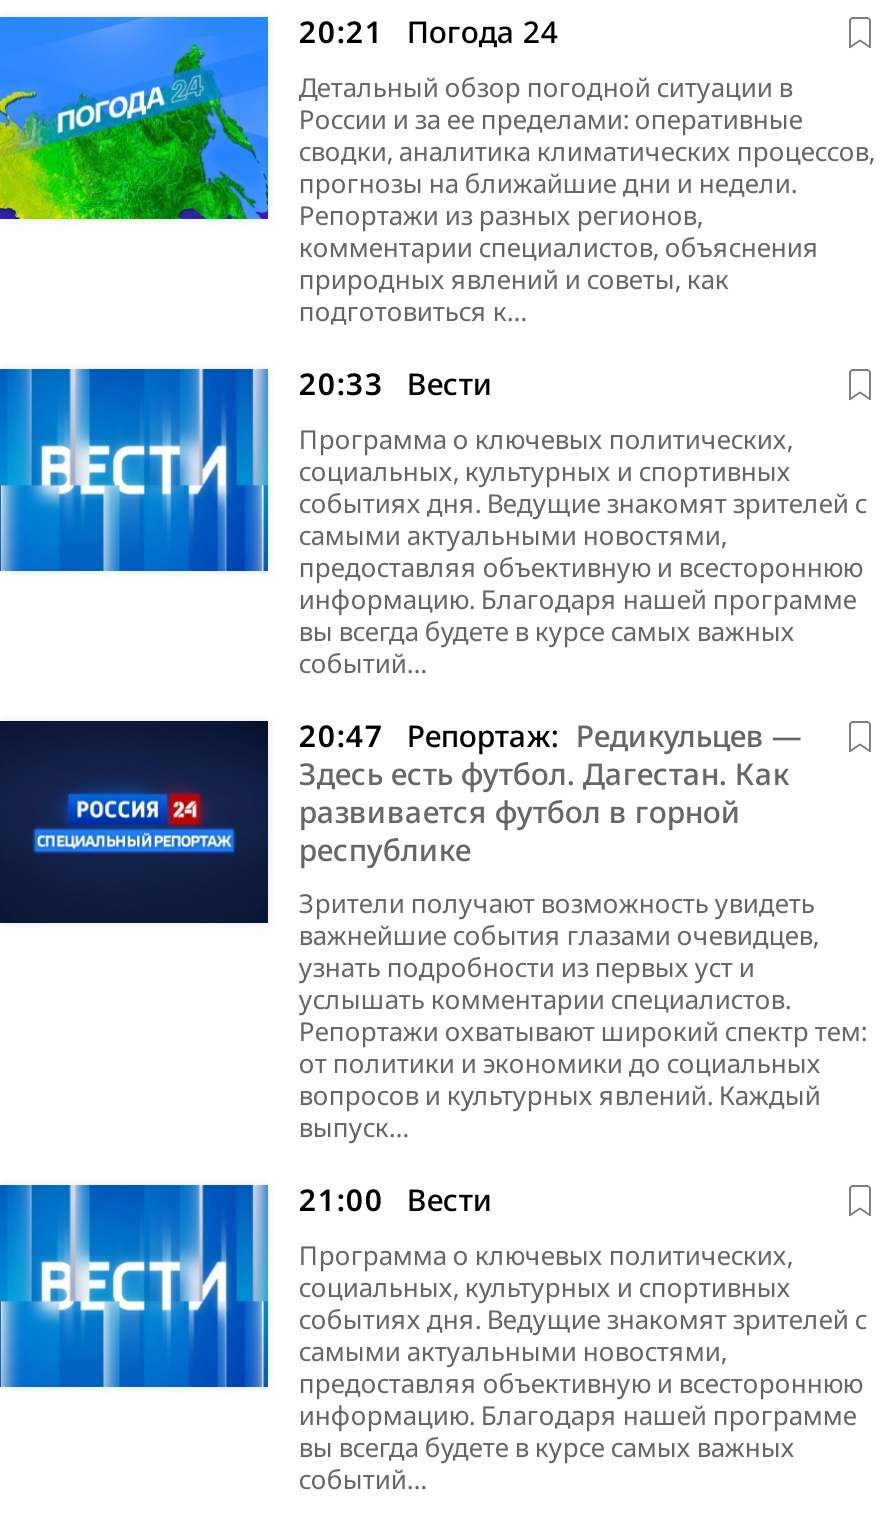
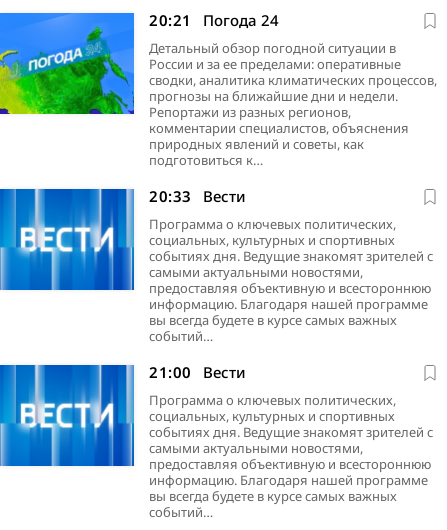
- [image]
- 20:47 Репортаж: Редикульцев —
- Здесь есть футбол. Дагестан. Как
- развивается футбол в горной
- республике
- Зрители получают возможность увидеть
- важнейшие события глазами очевидцев,
- узнать подробности из первых уст и
- услышать комментарии специалистов.
- Репортажи охватывают широкий спектр тем:
- от политики и экономики до социальных
- вопросов и культурных явлений. Каждый
- выпуск…
